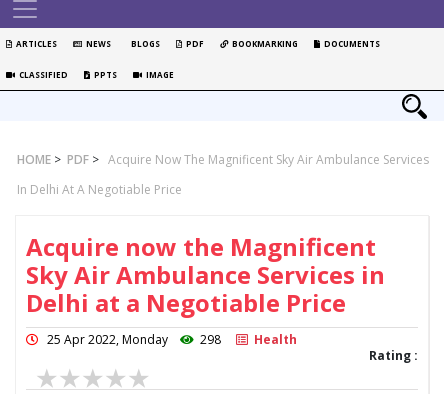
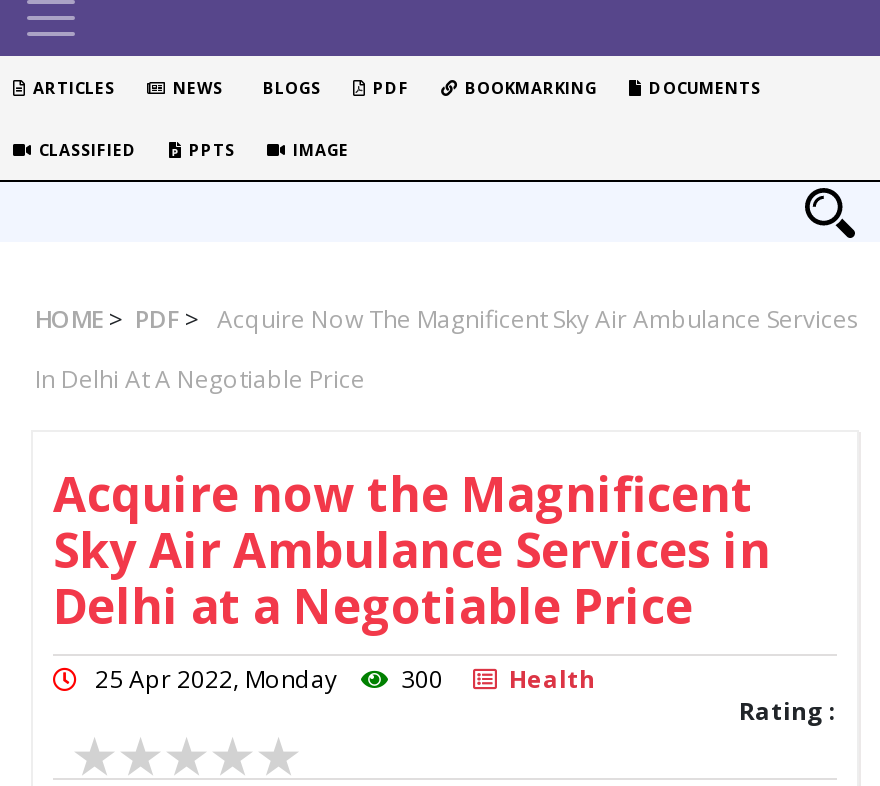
- 25 Apr 2022, Monday 298 Health
+ 25 Apr 2022, Monday 300 Health
